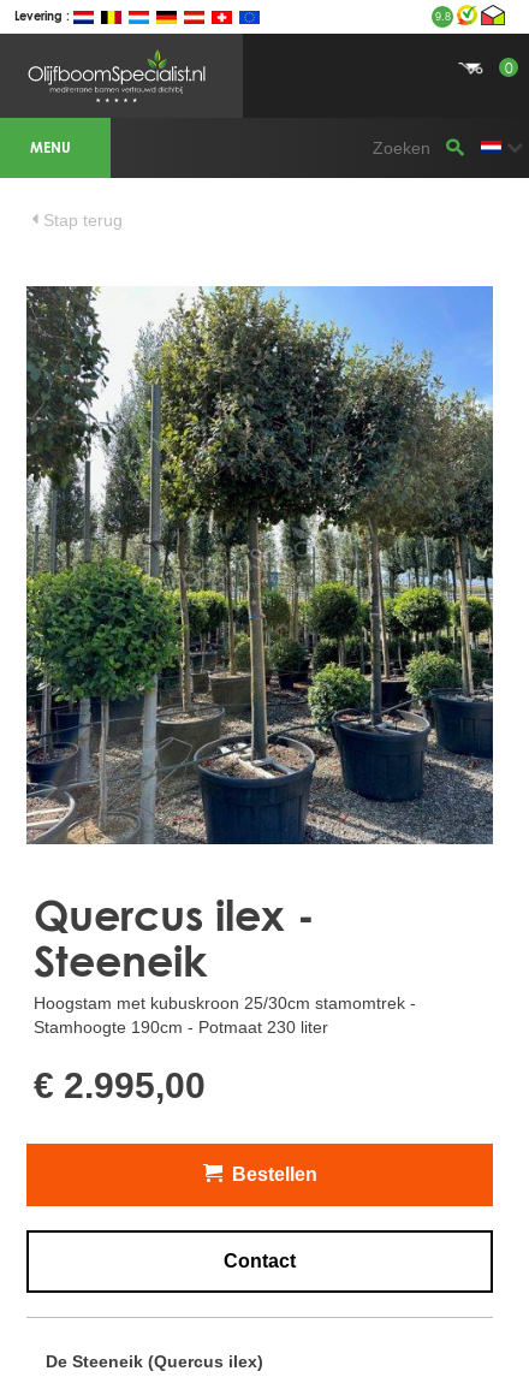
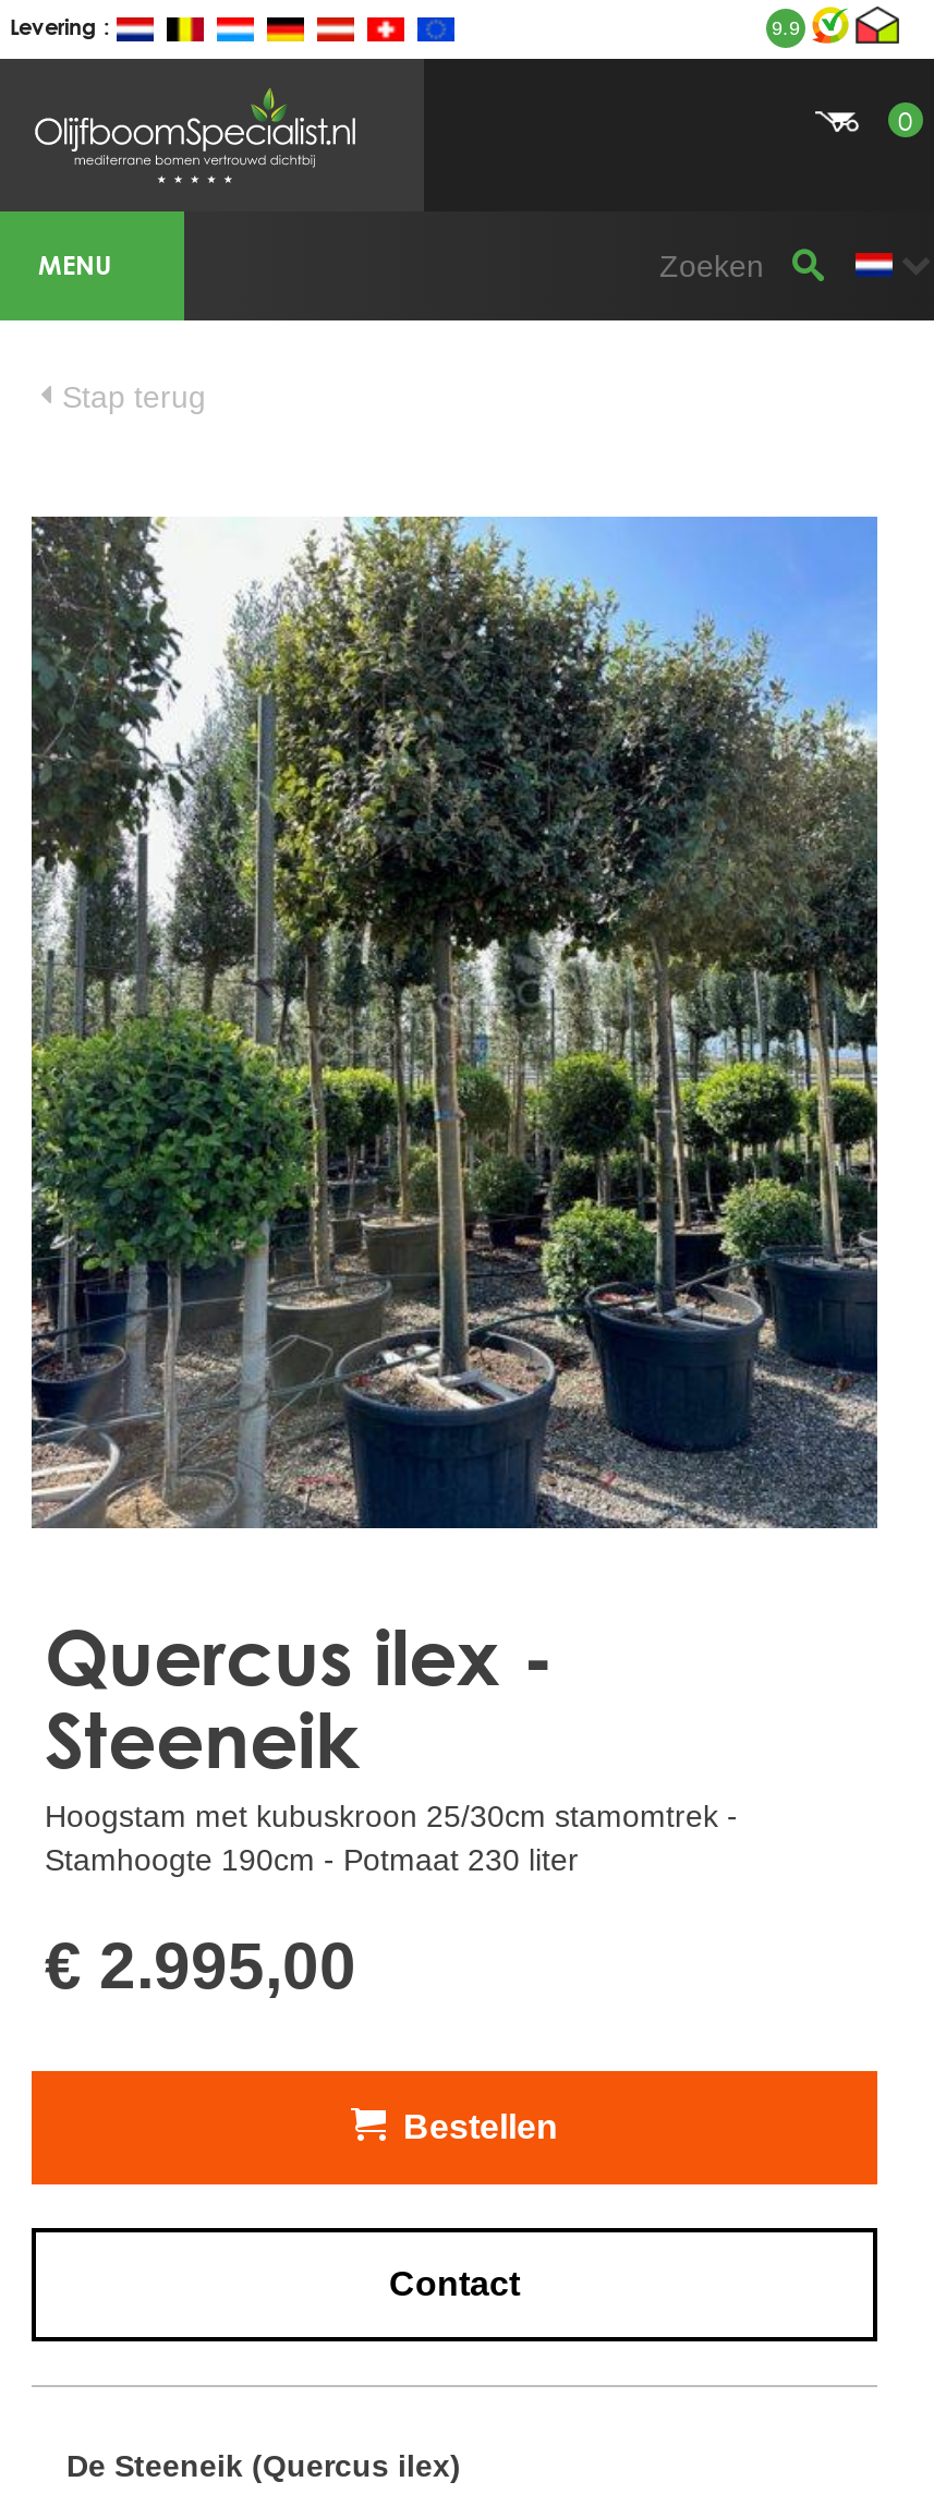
- 9.8
+ 9.9
